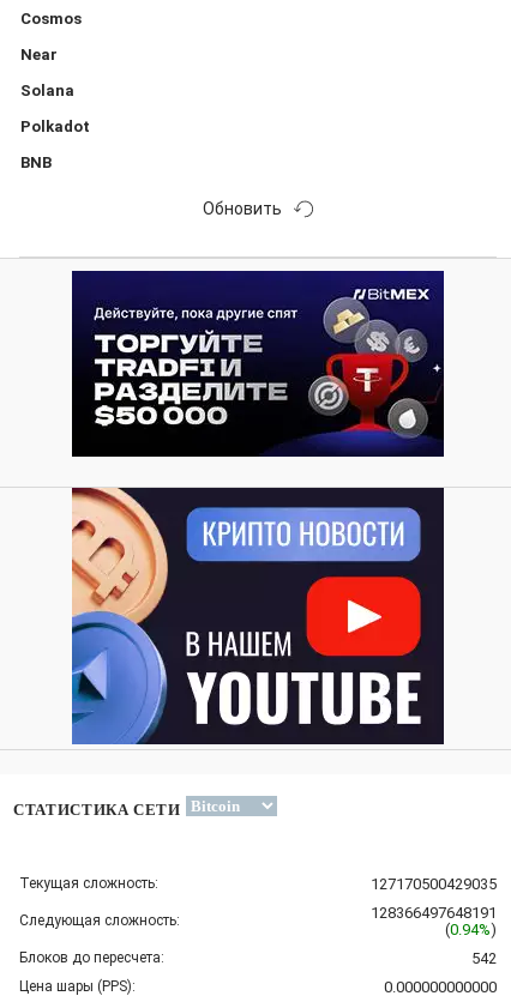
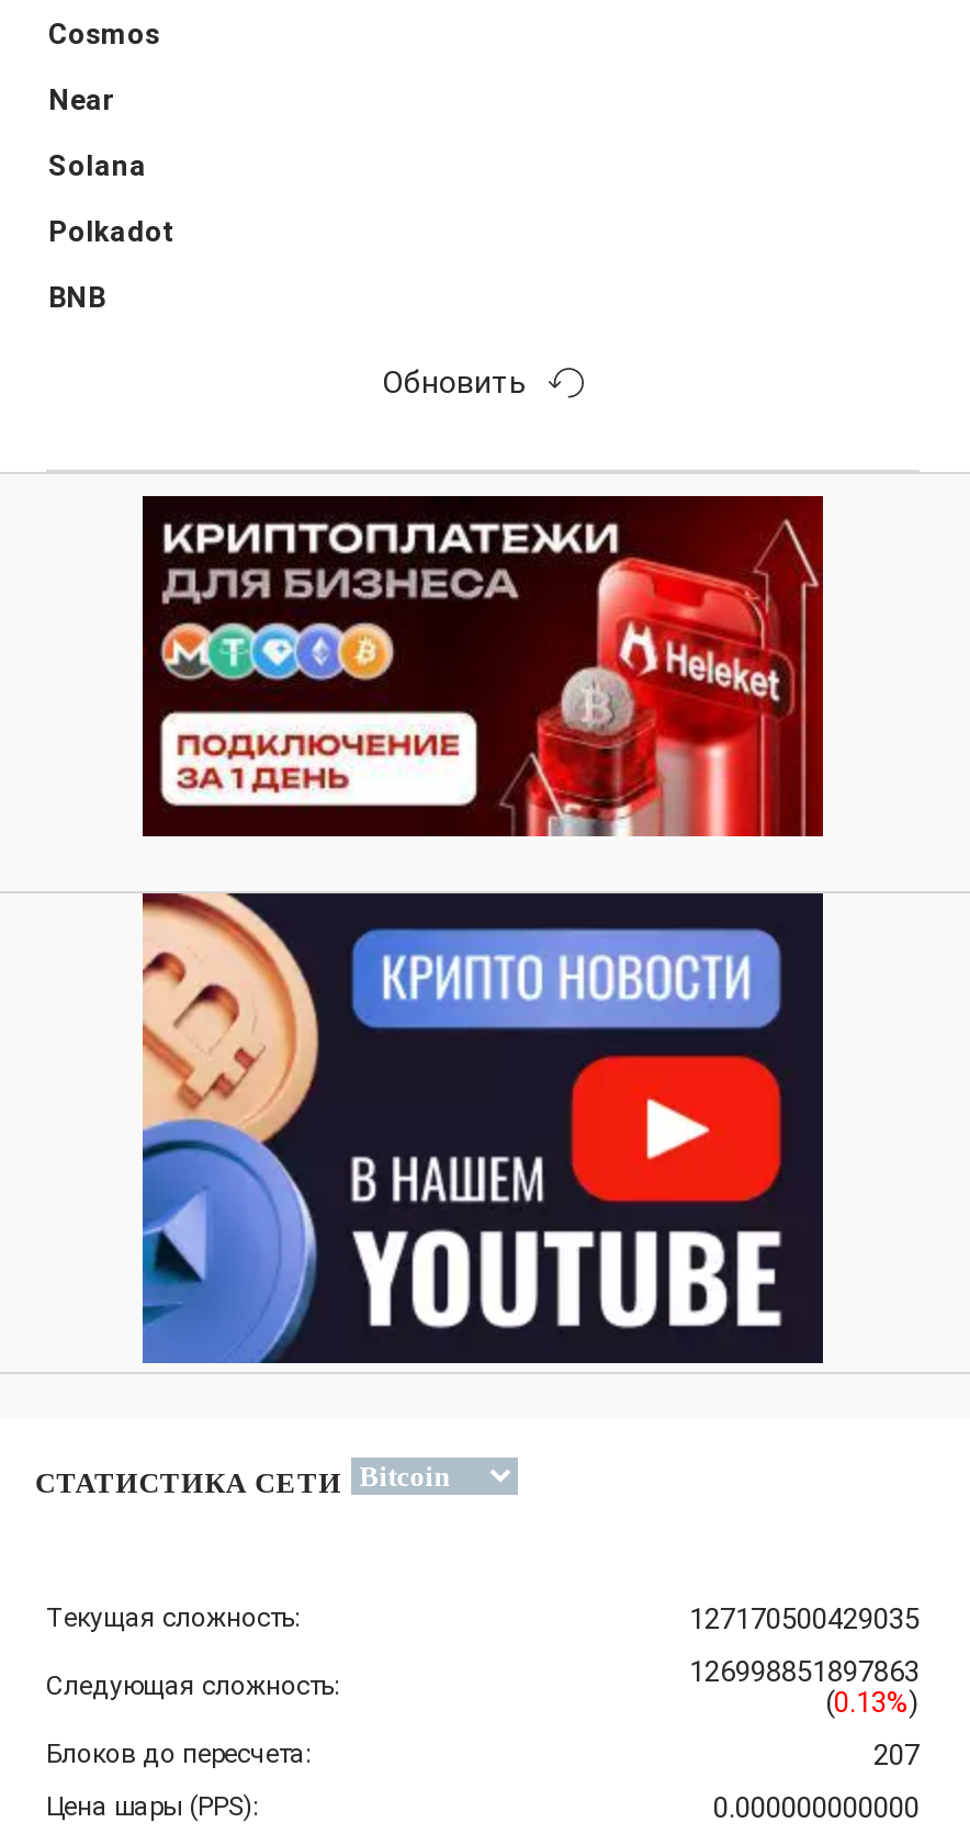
- [image]
+ [image]

- 128366497648191
+ 126998851897863

- (0.94%)
+ (0.13%)

- 542
+ 207
